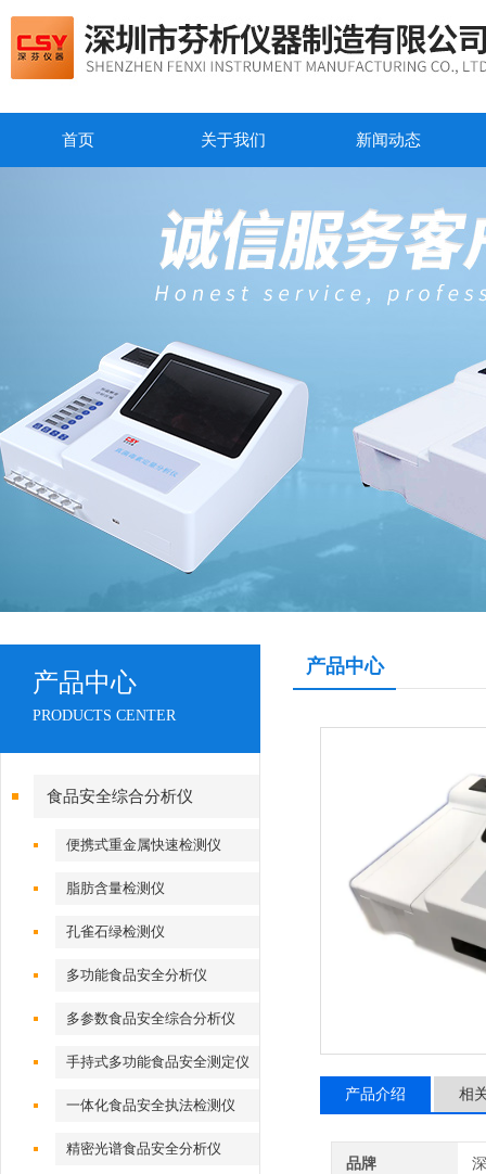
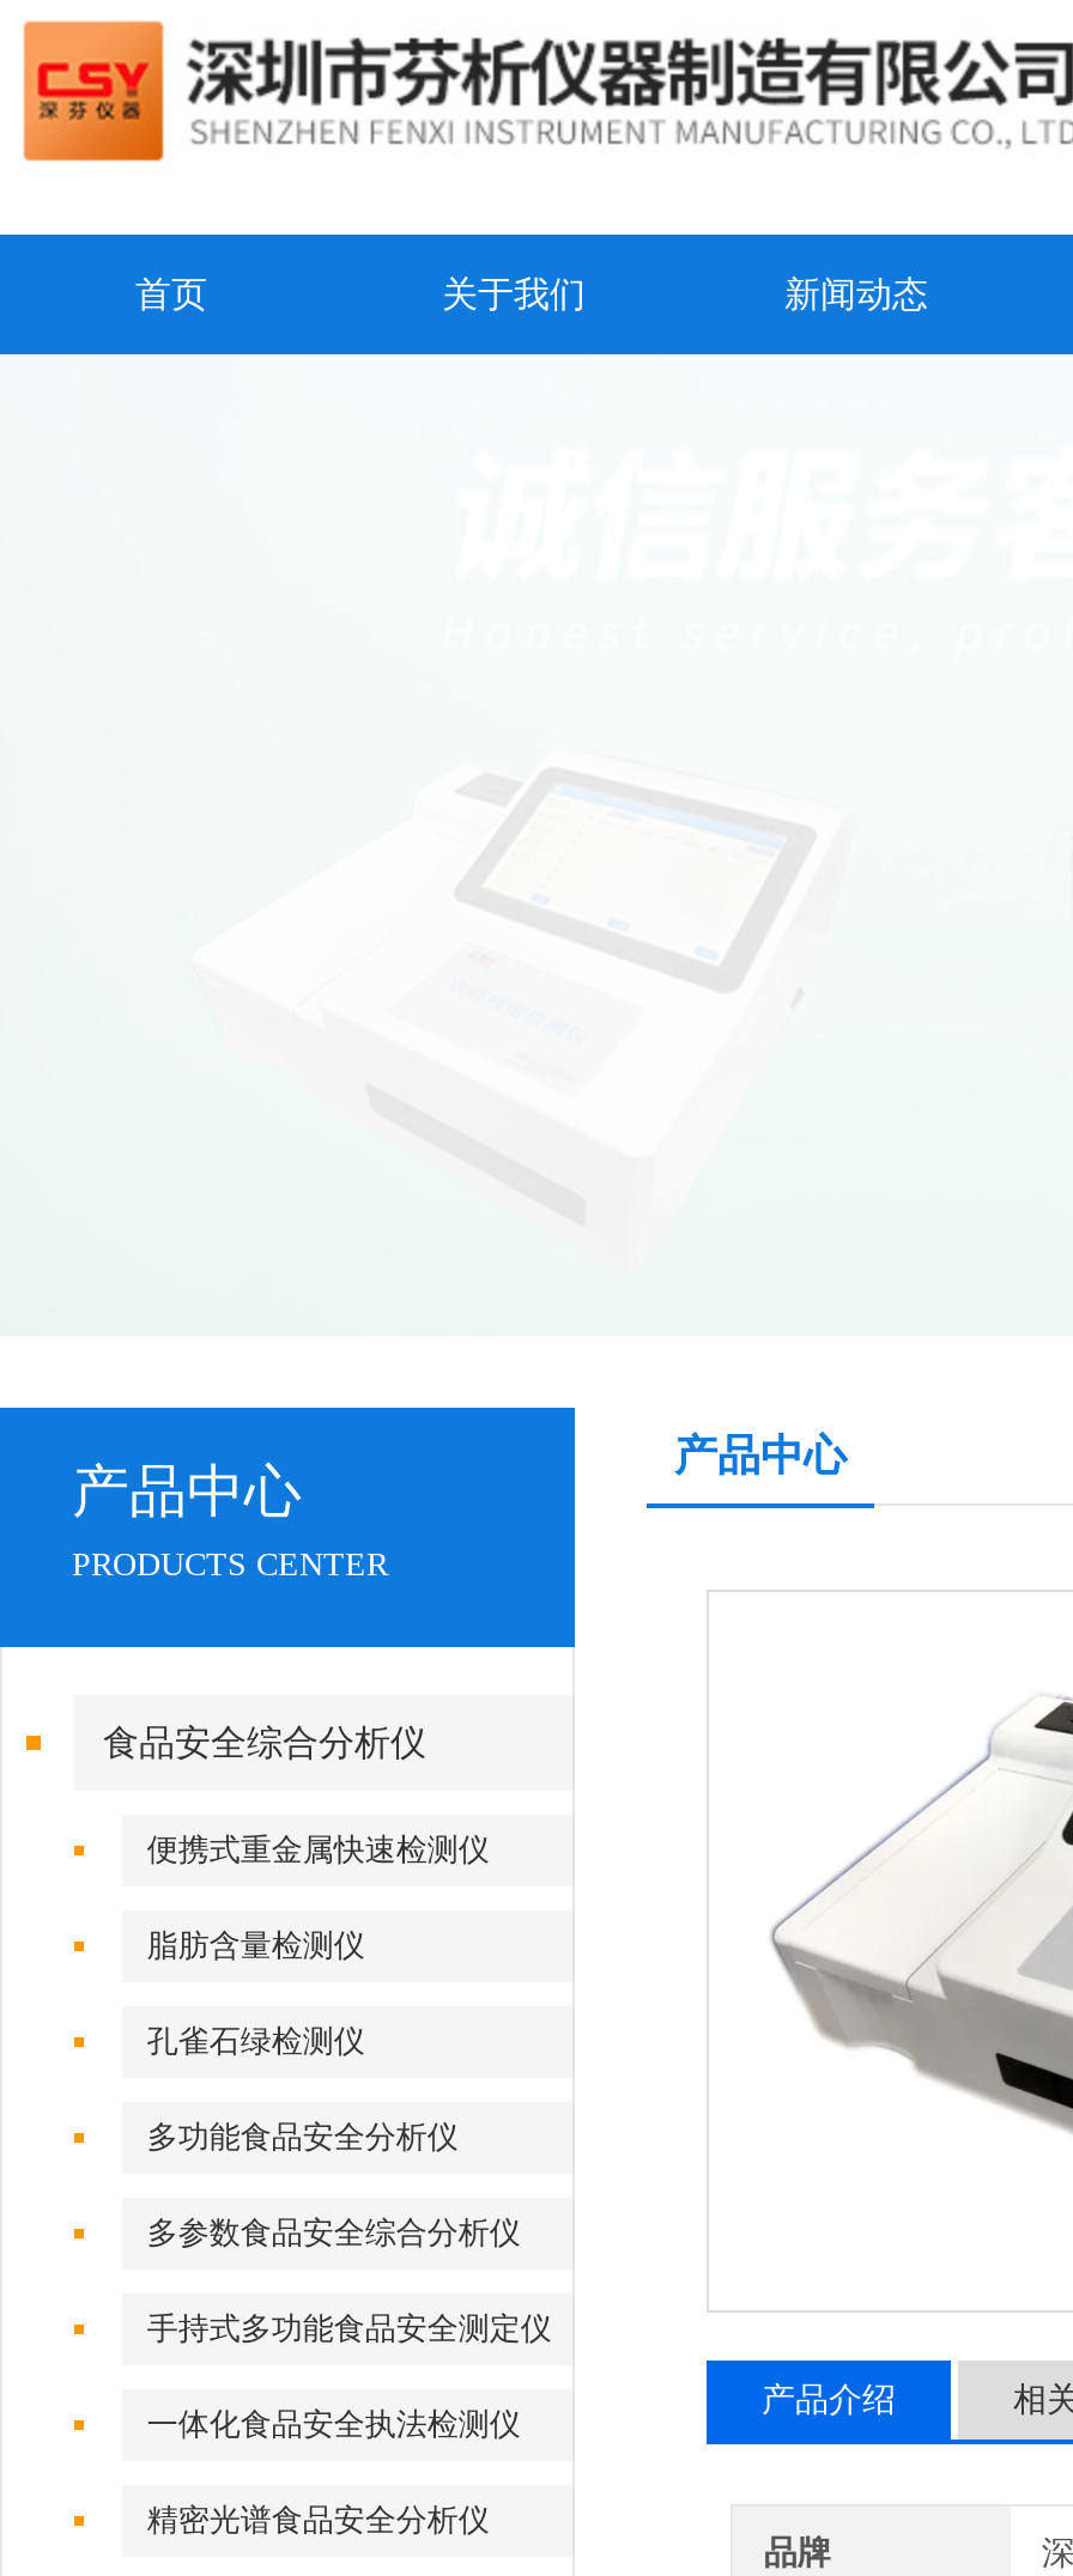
- [image]
